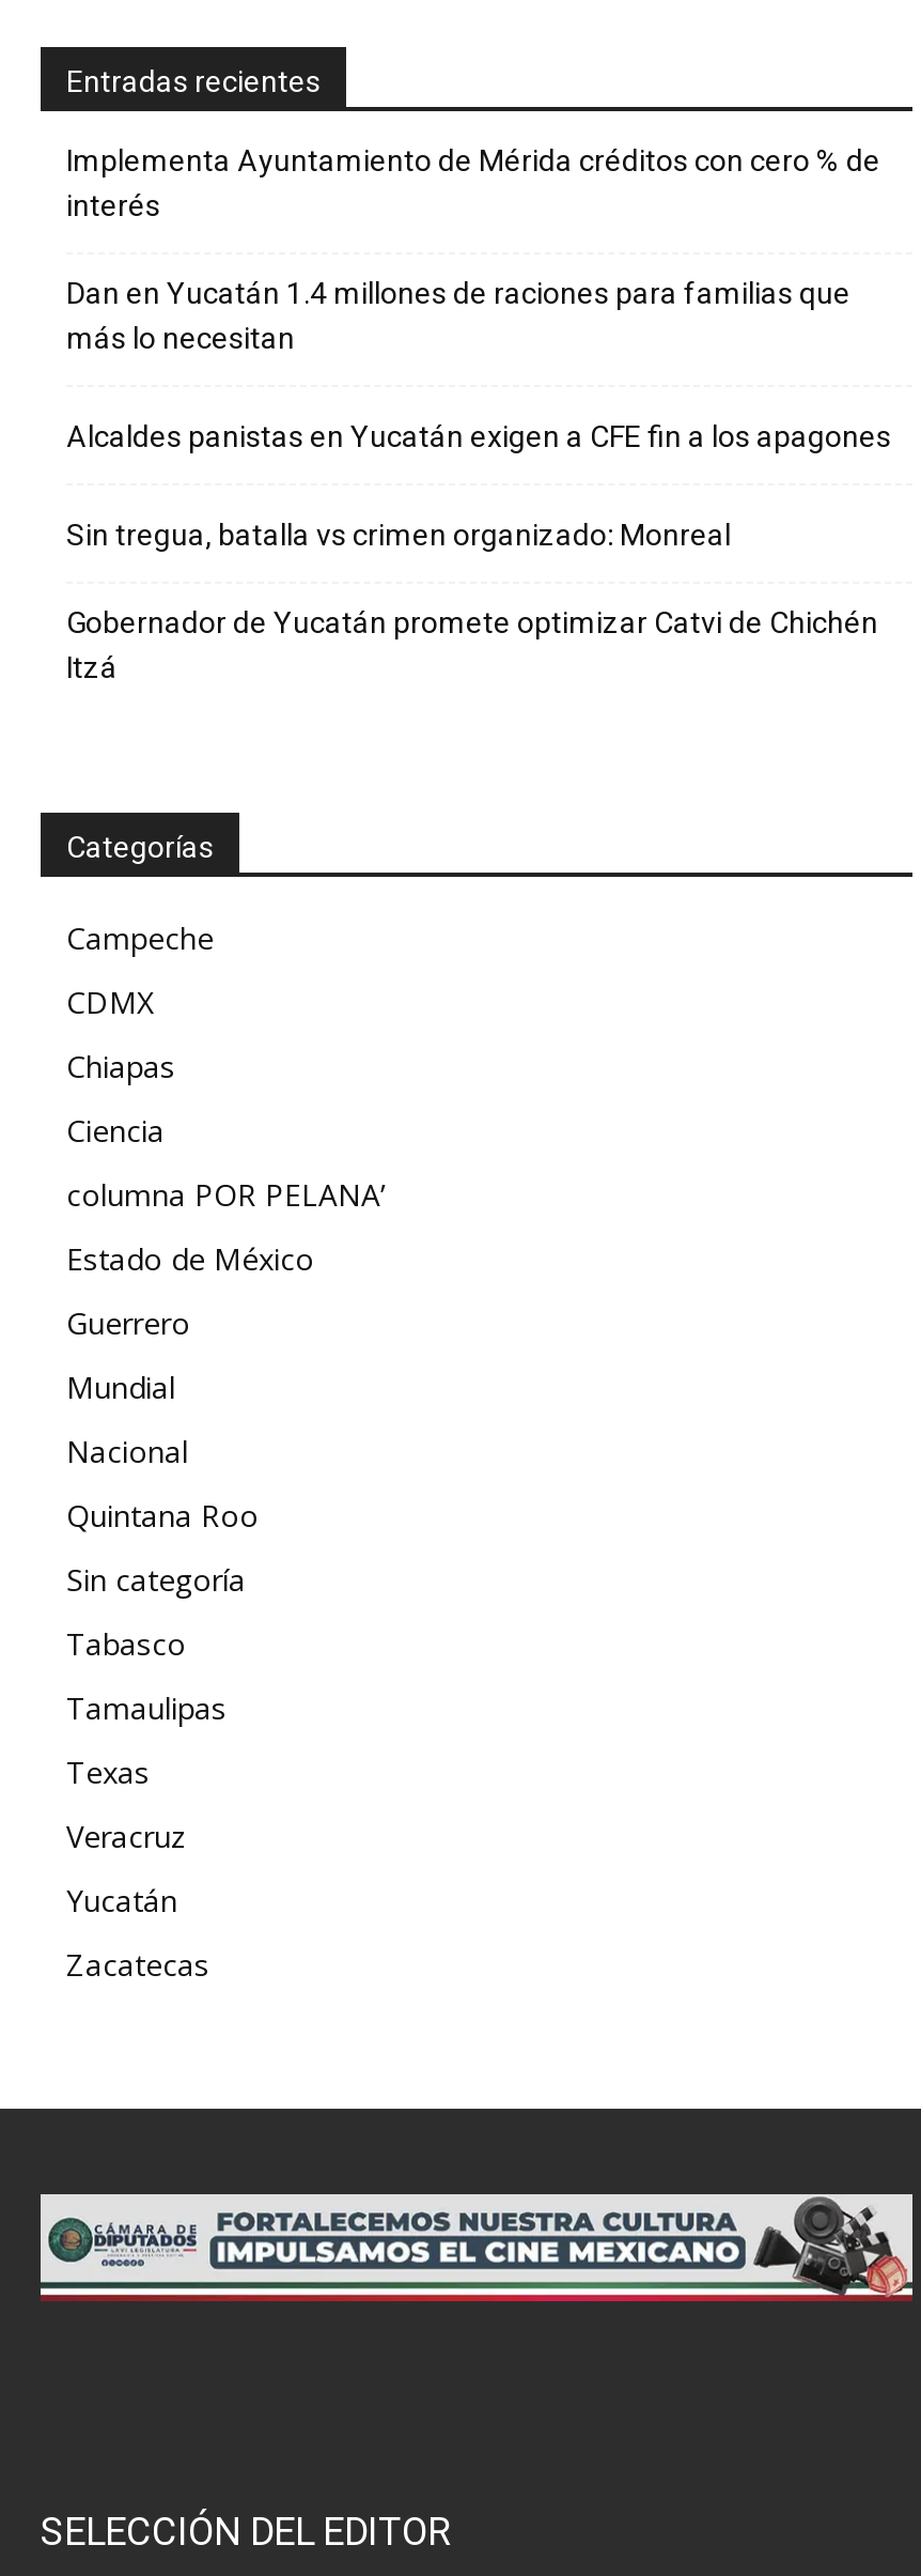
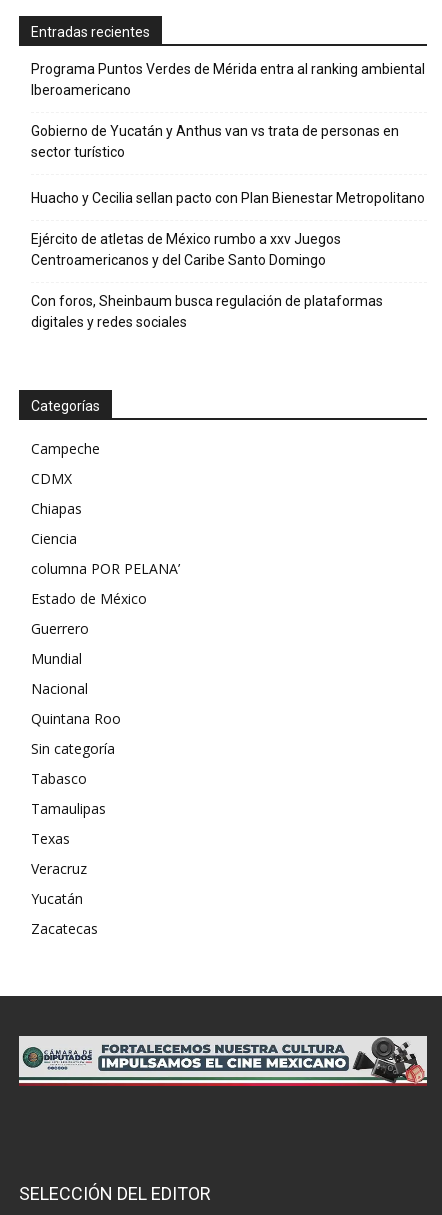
- Implementa Ayuntamiento de Mérida créditos con cero % de
- interés
+ Programa Puntos Verdes de Mérida entra al ranking ambiental
+ Iberoamericano

- Dan en Yucatán 1.4 millones de raciones para familias que
- más lo necesitan
+ Gobierno de Yucatán y Anthus van vs trata de personas en
+ sector turístico

- Alcaldes panistas en Yucatán exigen a CFE fin a los apagones
+ Huacho y Cecilia sellan pacto con Plan Bienestar Metropolitano

- Sin tregua, batalla vs crimen organizado: Monreal
+ Ejército de atletas de México rumbo a xxv Juegos
+ Centroamericanos y del Caribe Santo Domingo

- Gobernador de Yucatán promete optimizar Catvi de Chichén
- Itzá
+ Con foros, Sheinbaum busca regulación de plataformas
+ digitales y redes sociales
